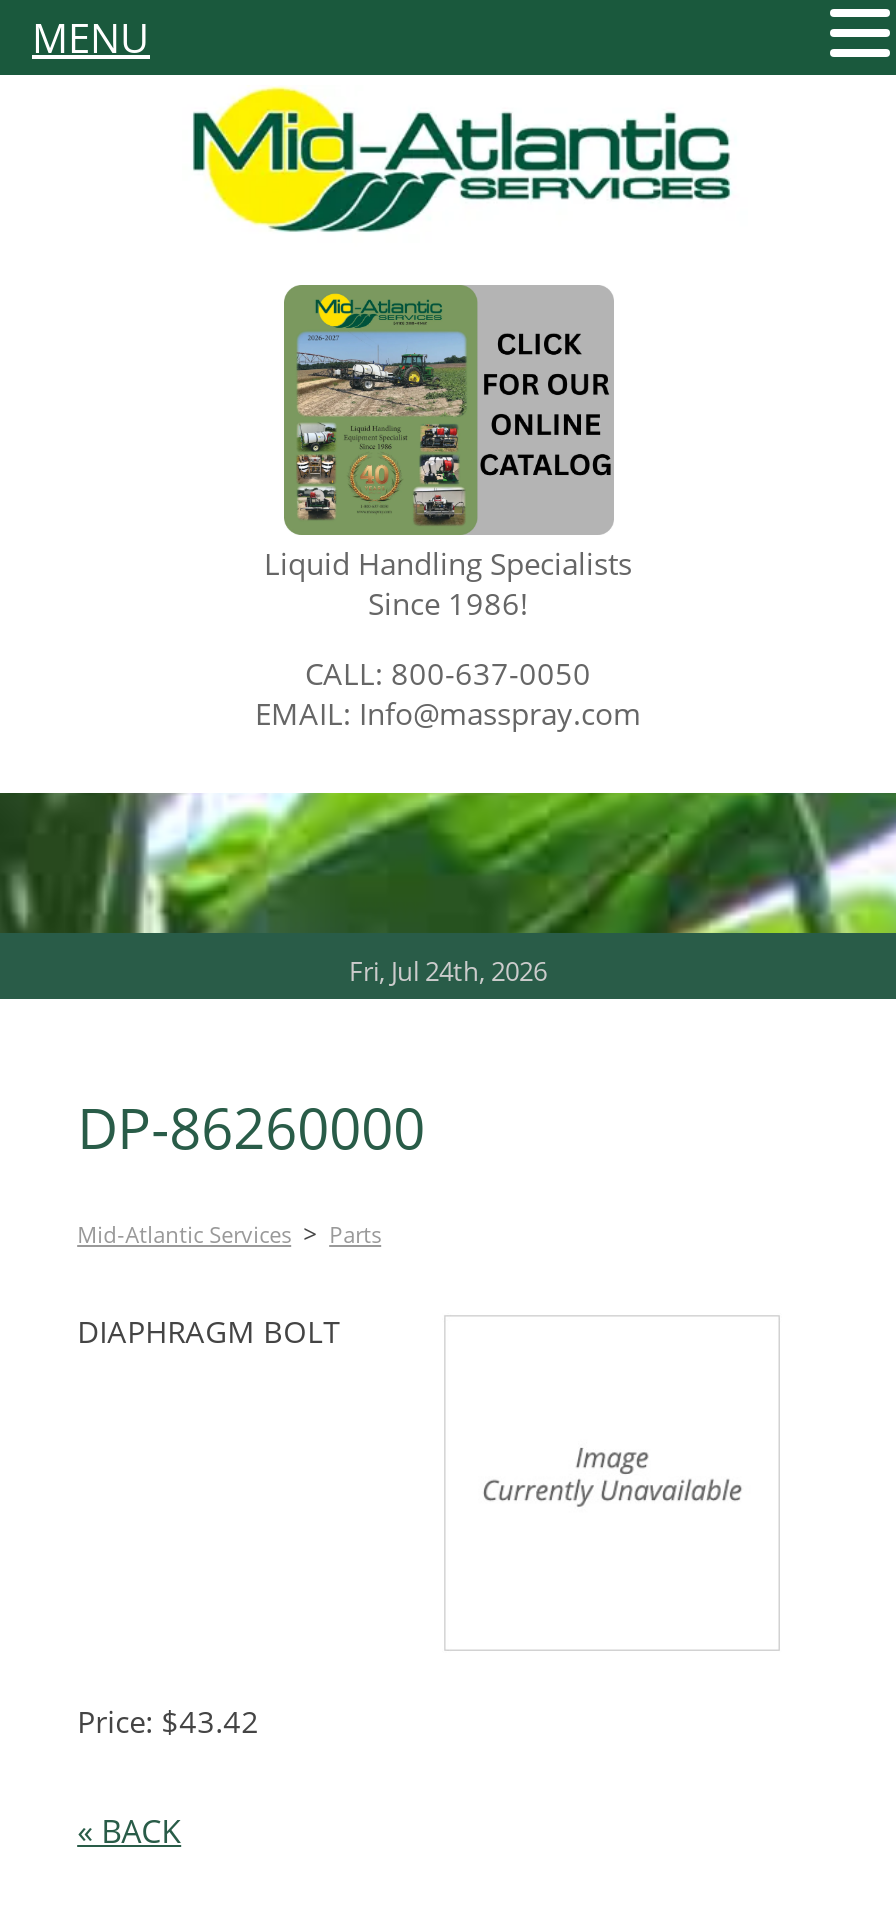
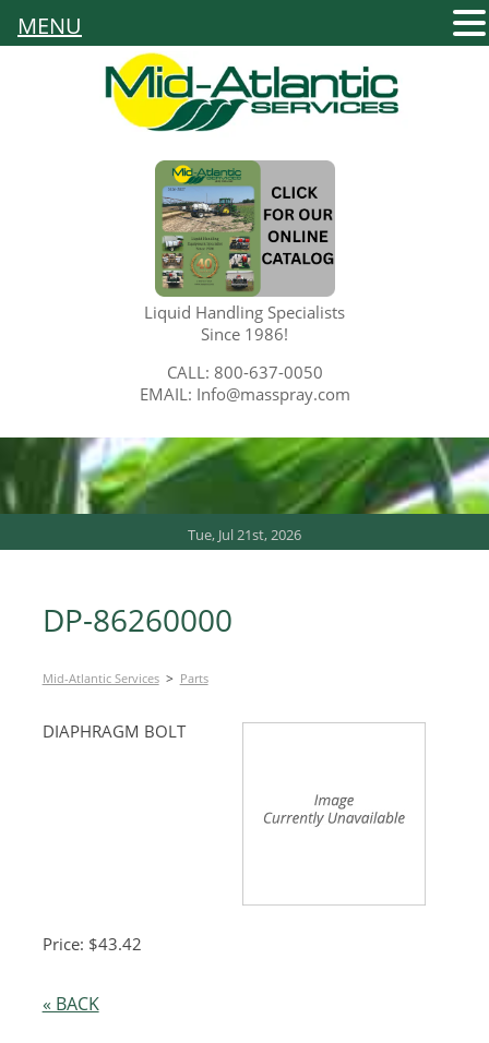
- Fri, Jul 24th, 2026
+ Tue, Jul 21st, 2026
